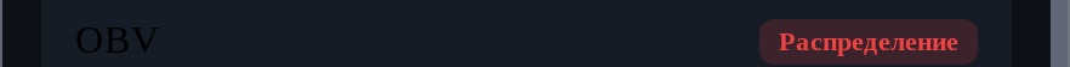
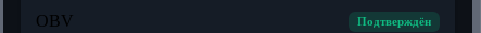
- Распределение
+ Подтверждён
